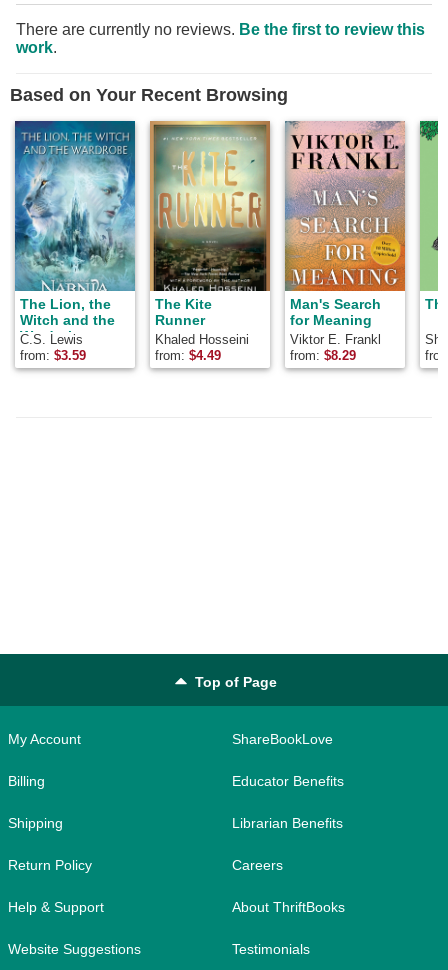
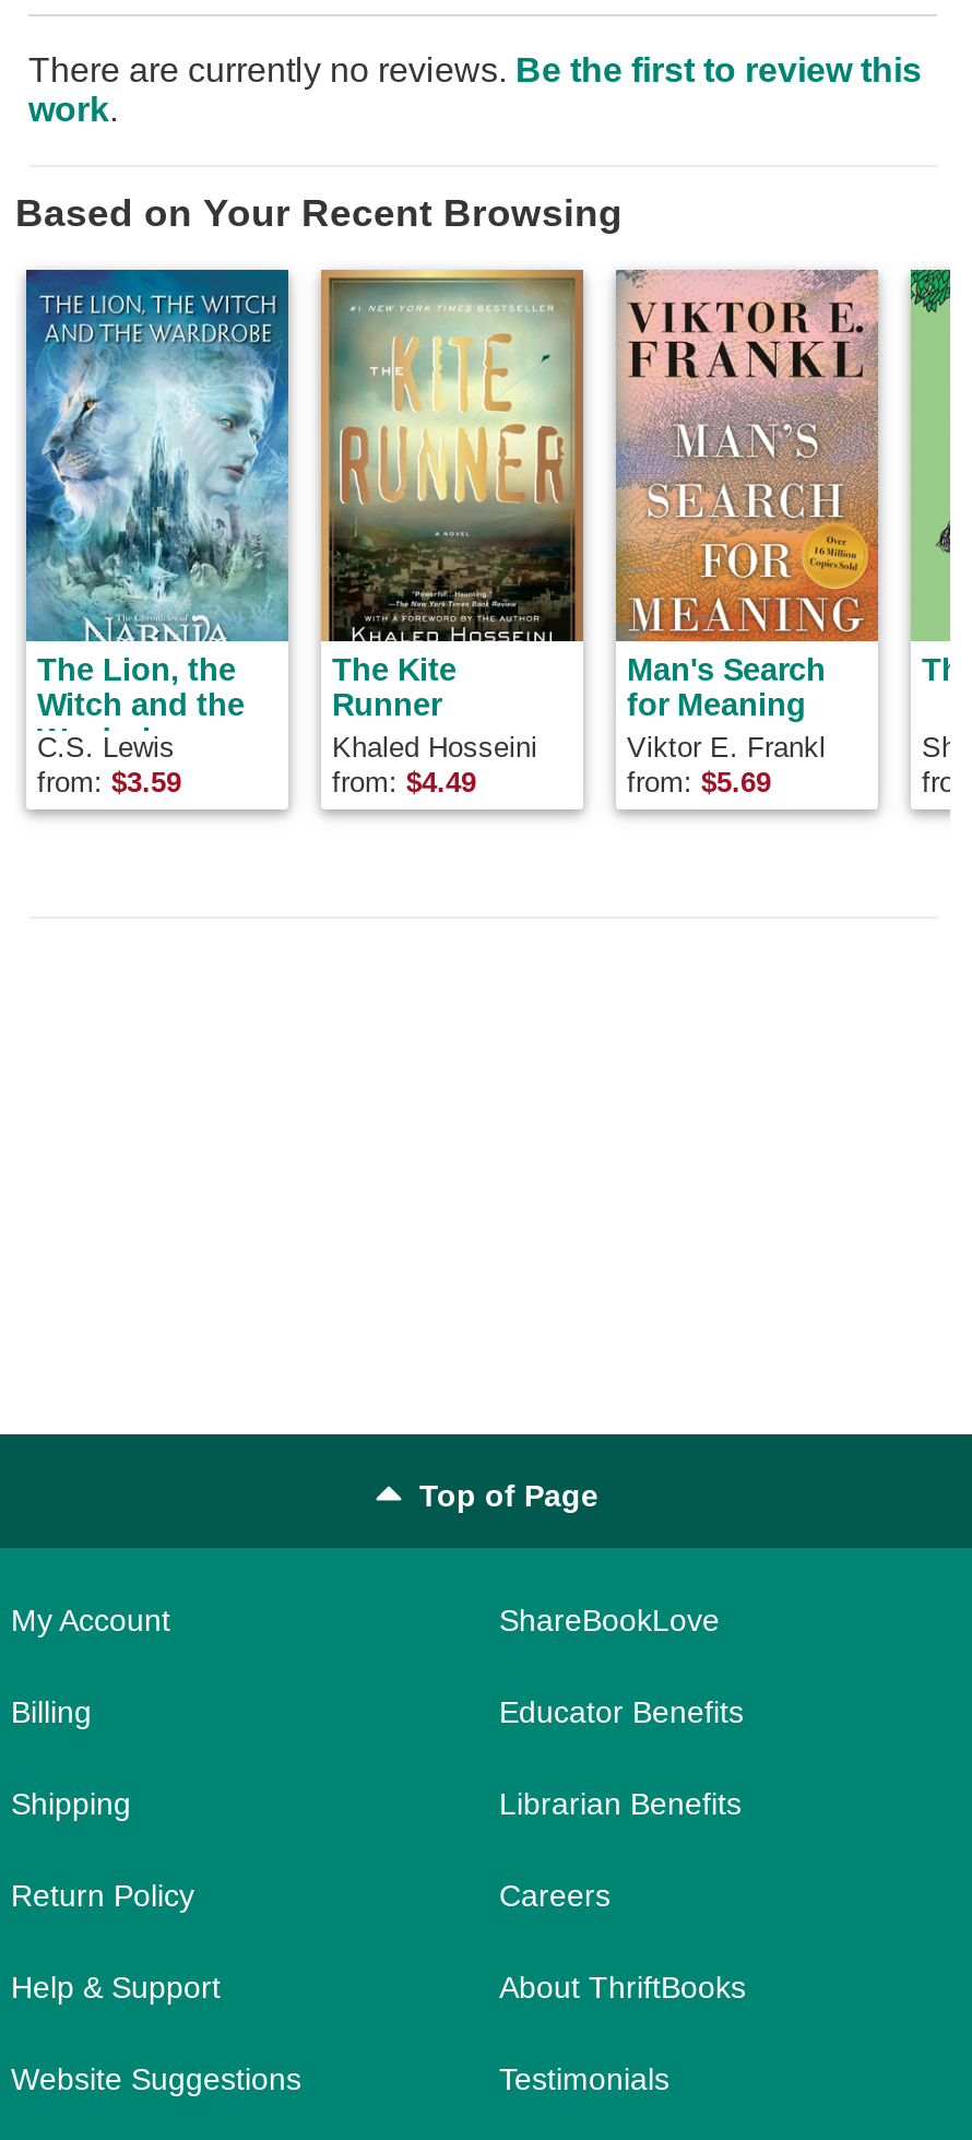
- from: $8.29
+ from: $5.69
